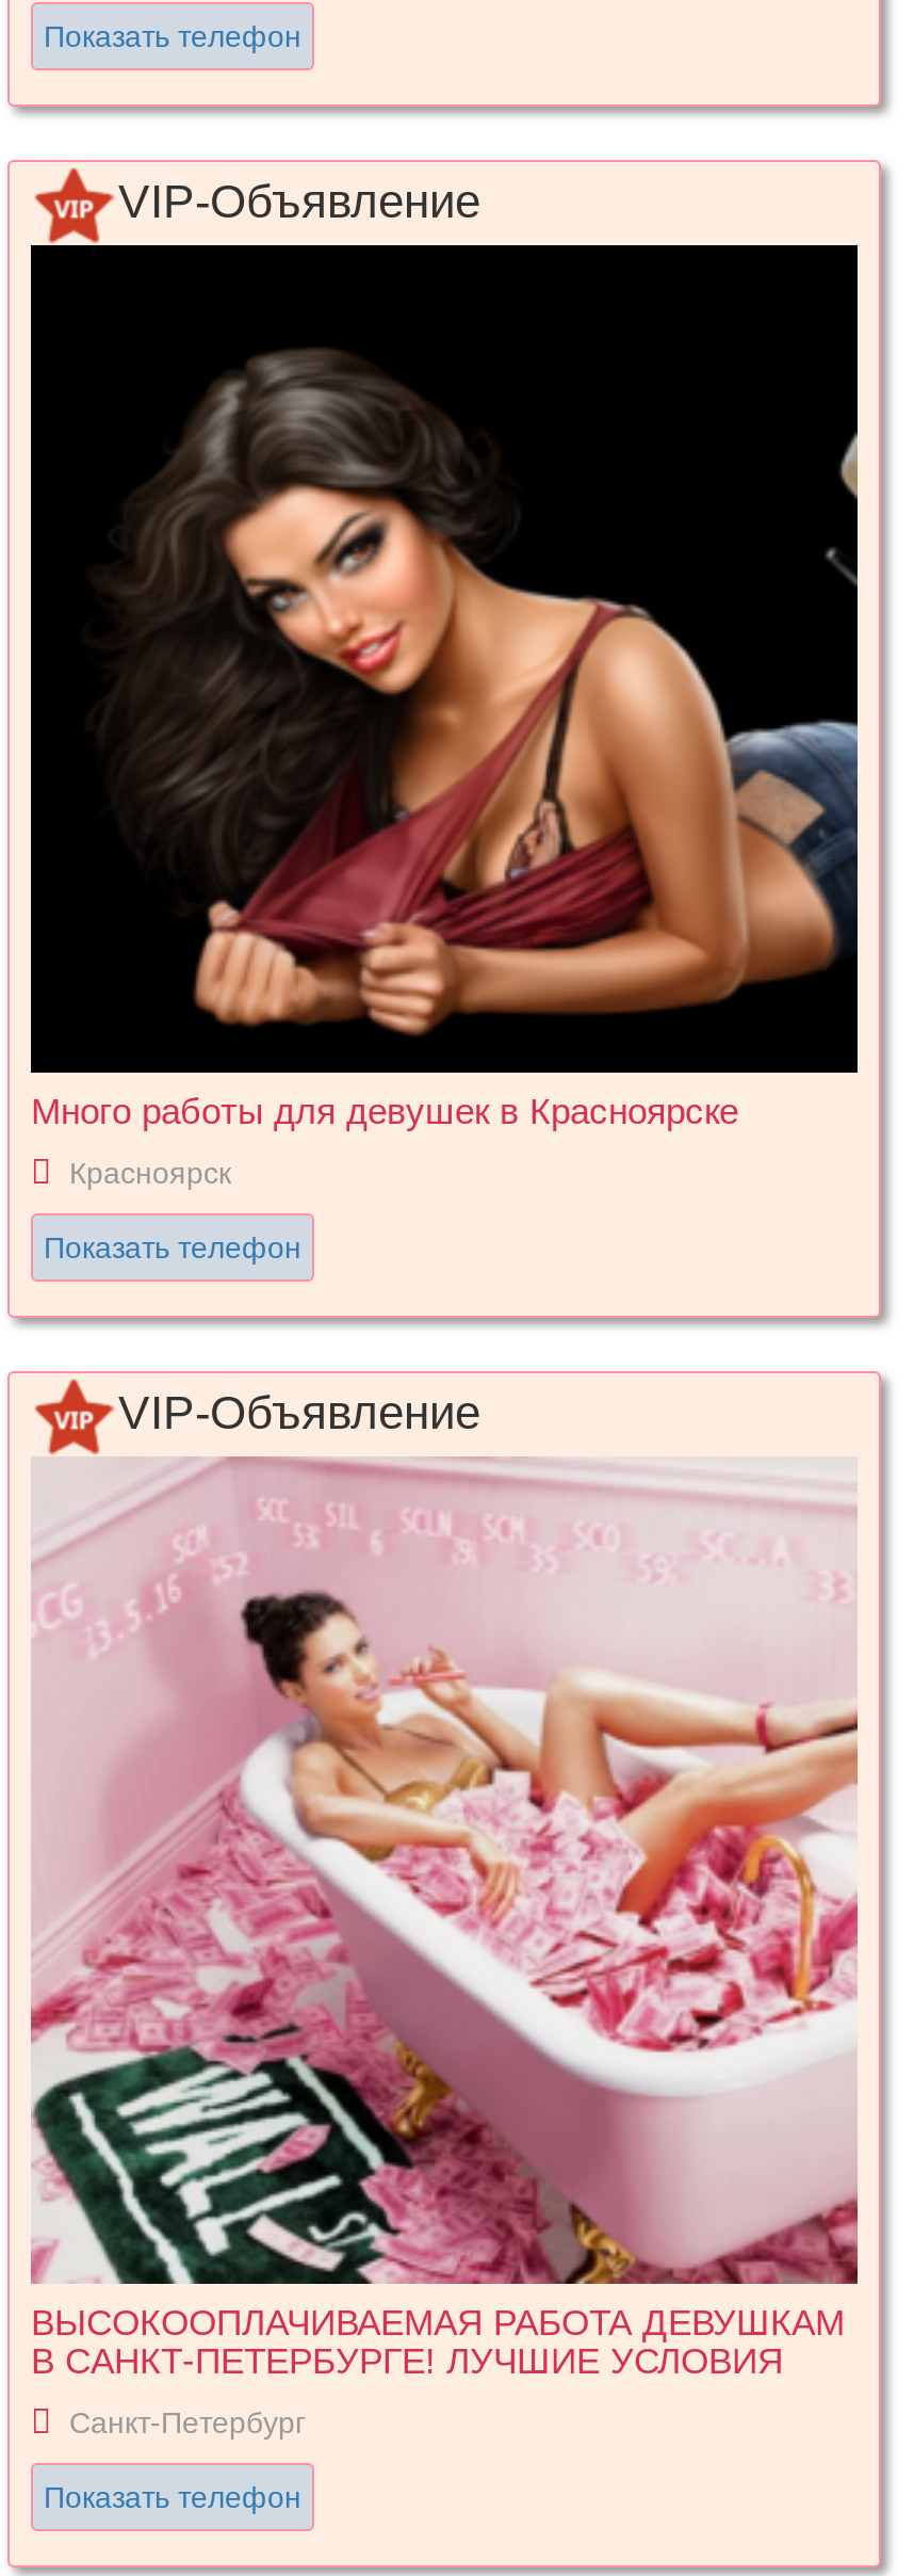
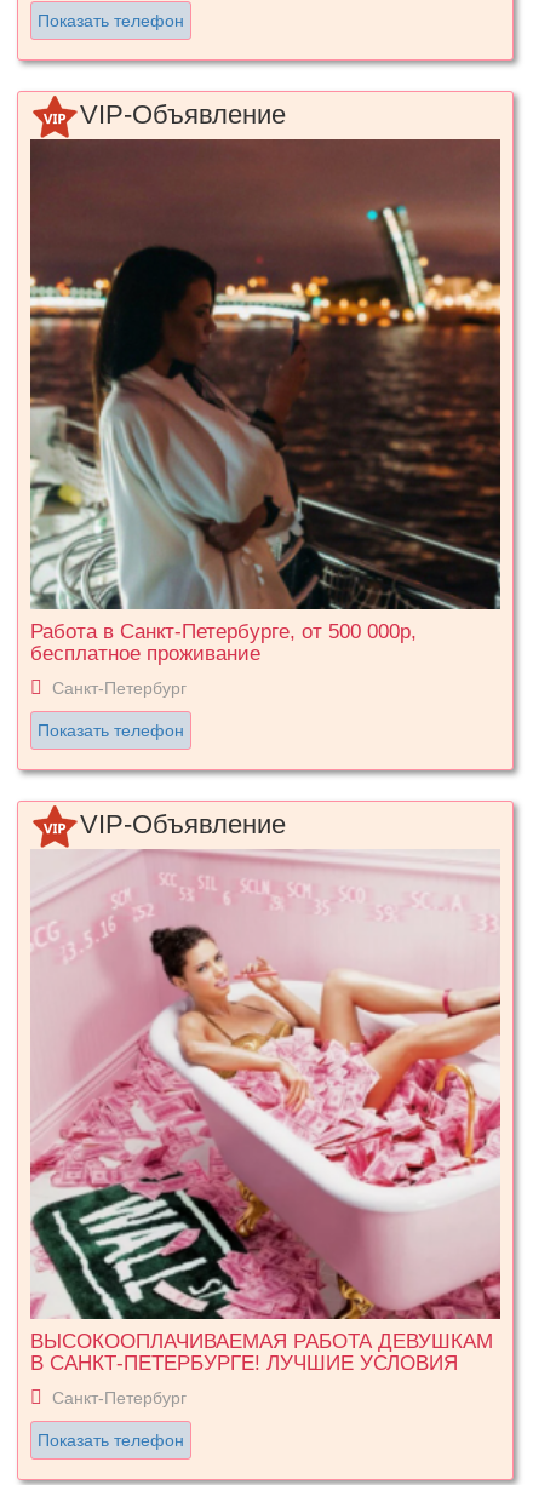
- [image]
- Много работы для девушек в Красноярске
+ [image]
+ Работа в Санкт-Петербурге, от 500 000р,
+ бесплатное проживание

- Красноярск
+ Санкт-Петербург
